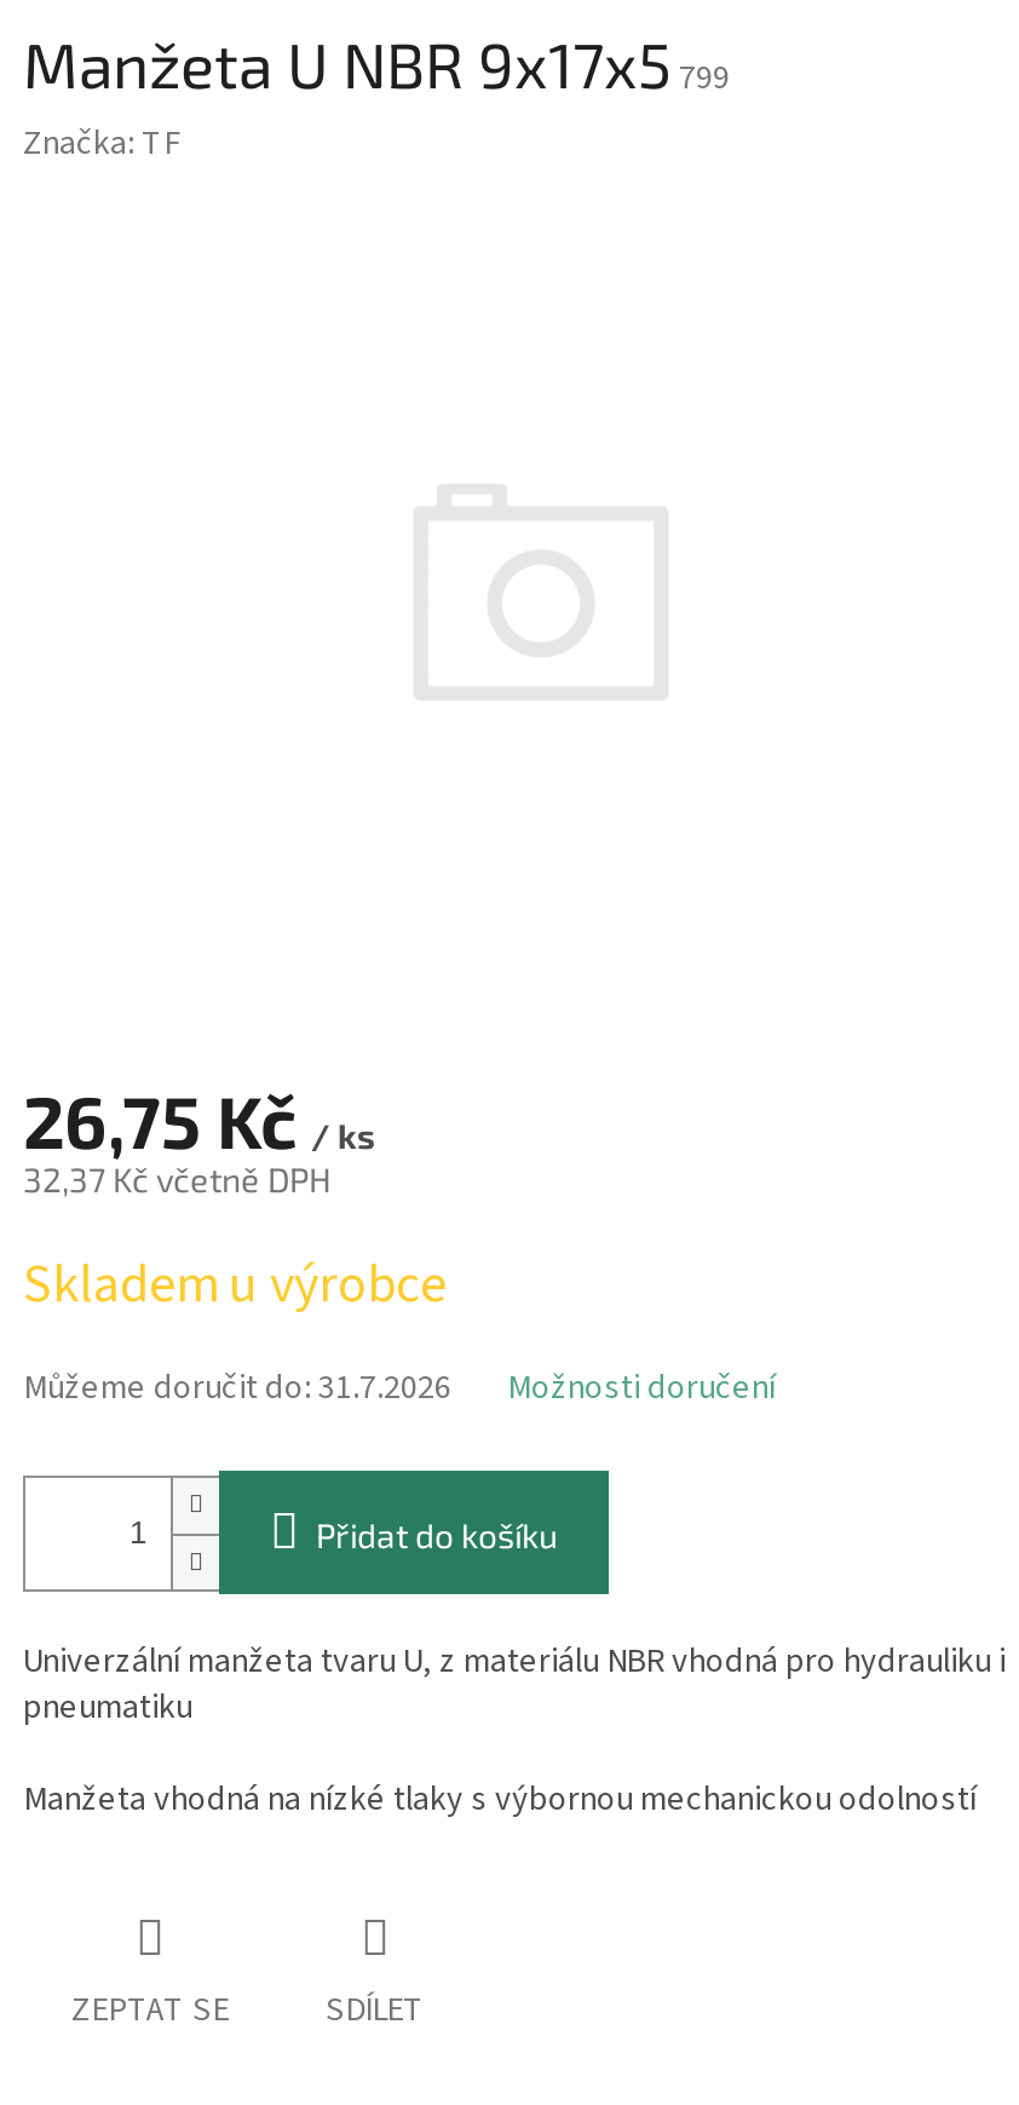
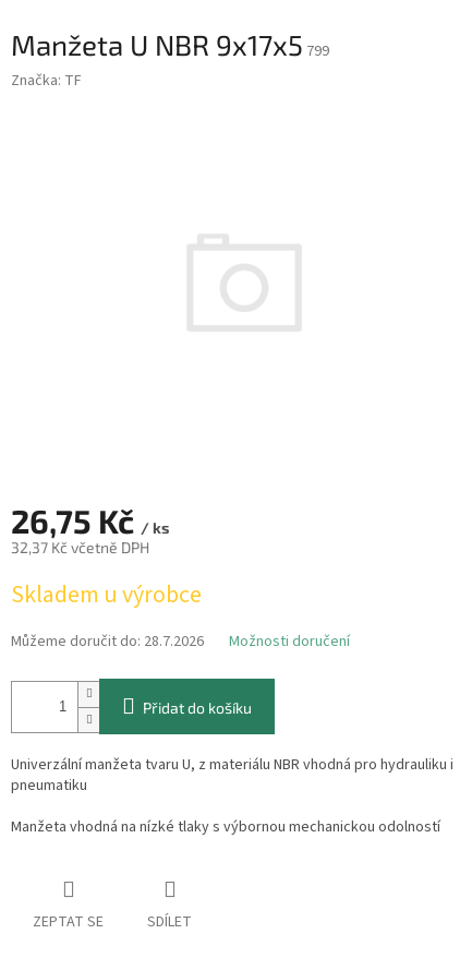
- Můžeme doručit do: 31.7.2026
+ Můžeme doručit do: 28.7.2026
